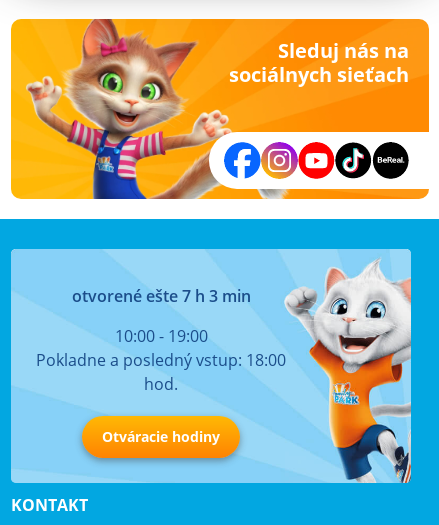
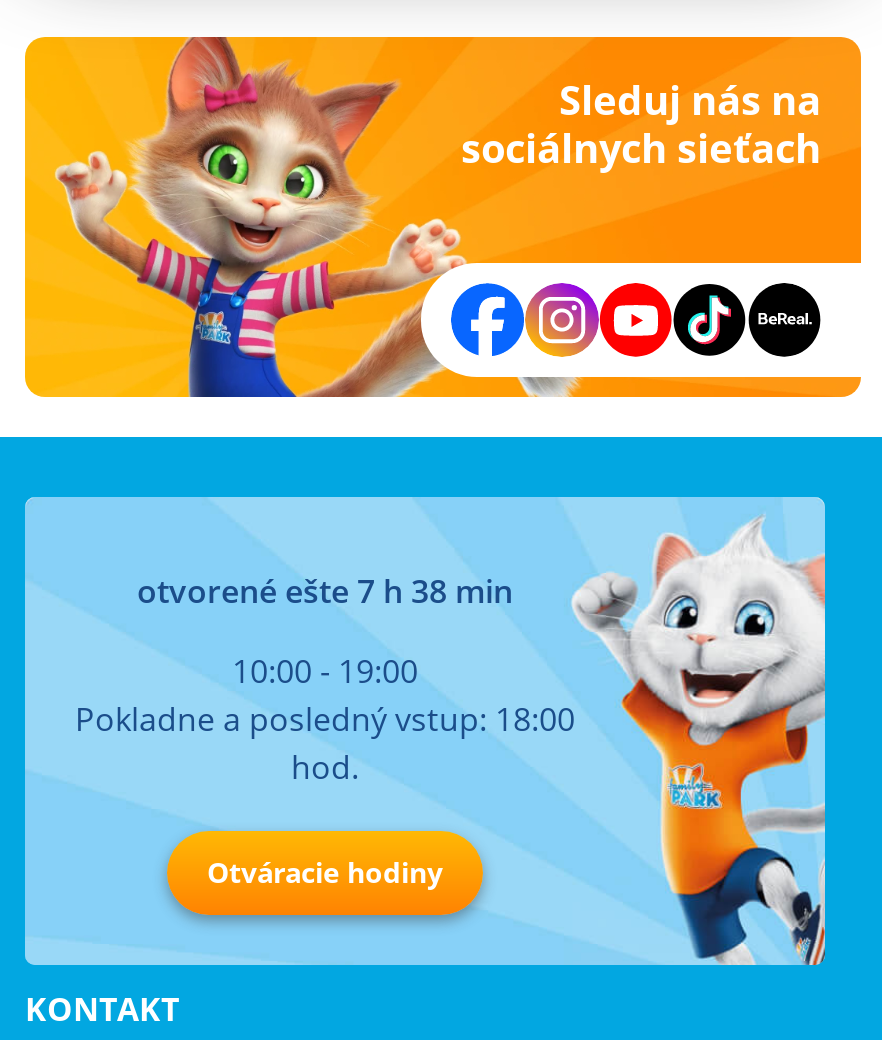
- otvorené ešte 7 h 3 min
+ otvorené ešte 7 h 38 min
